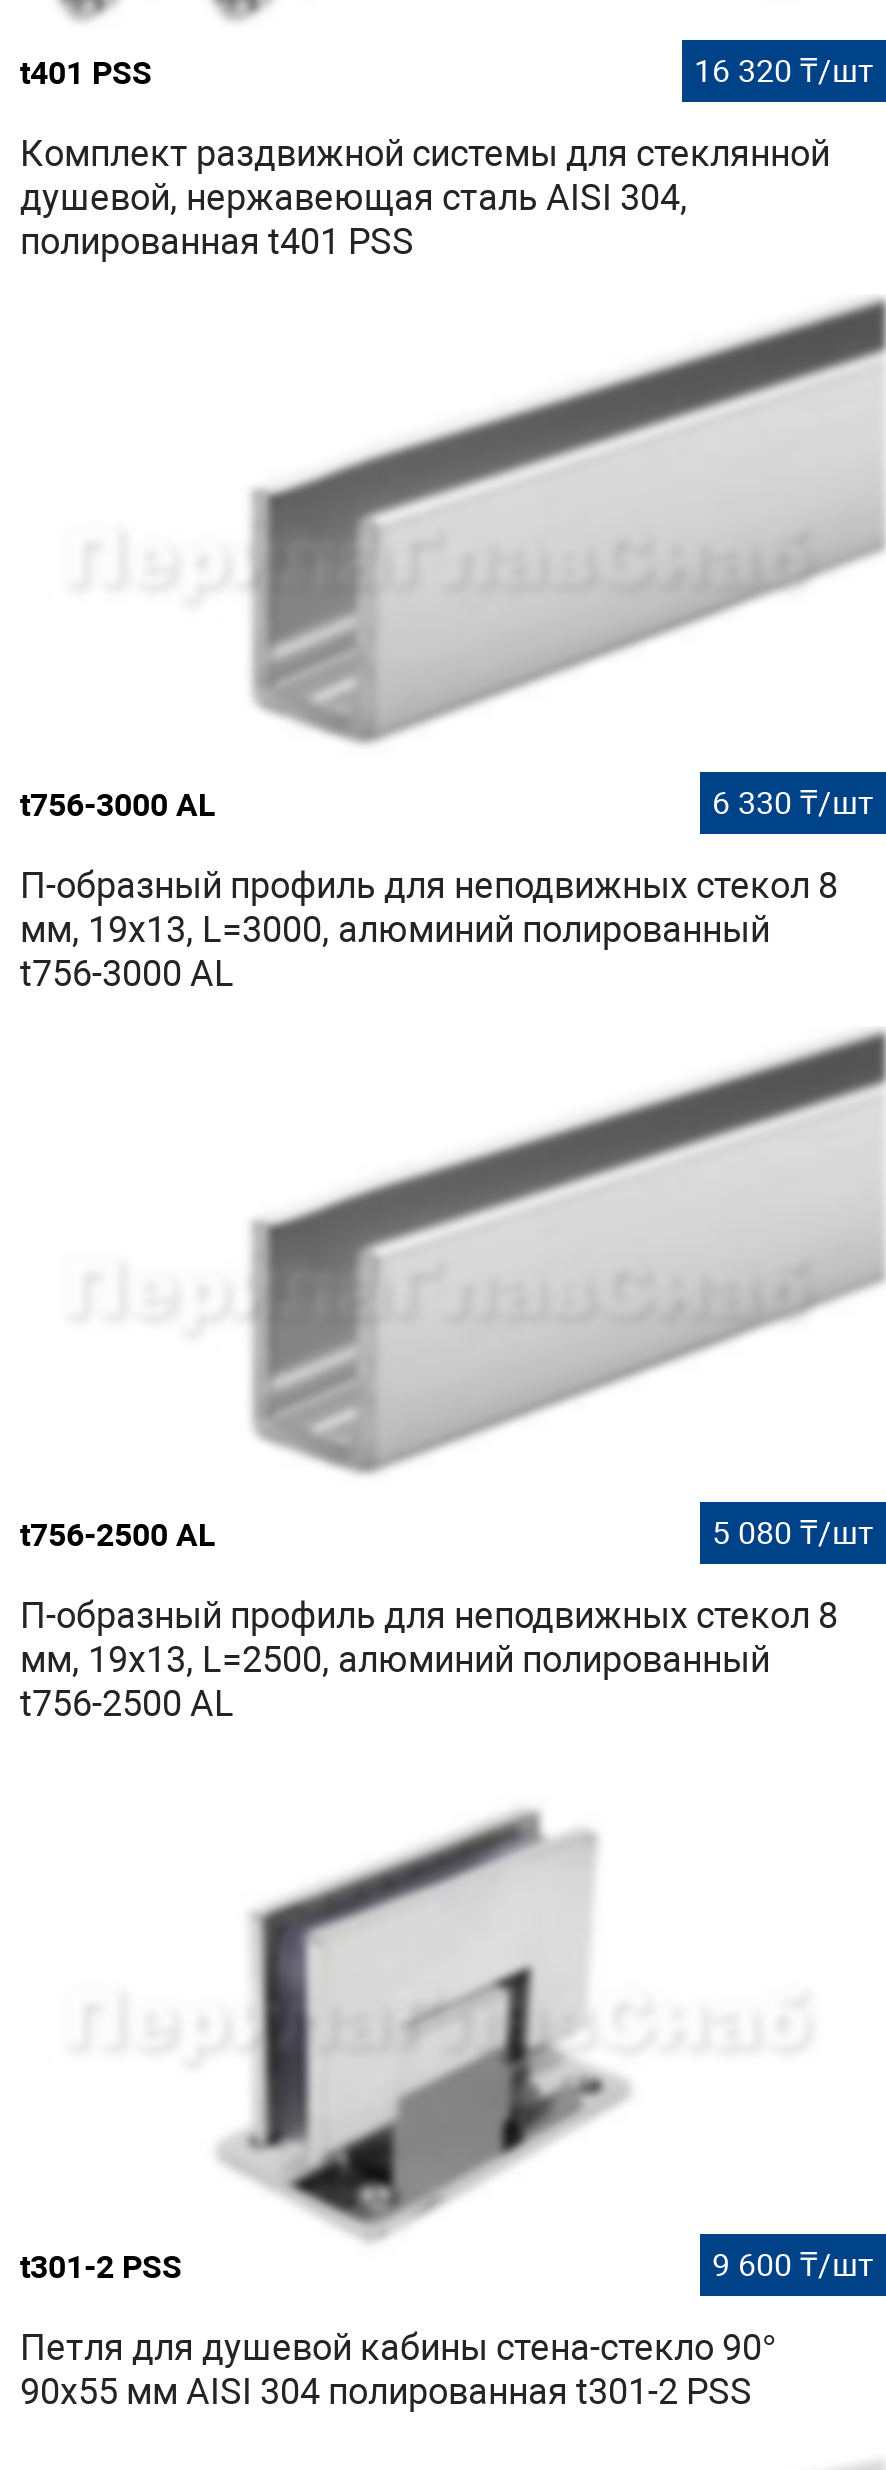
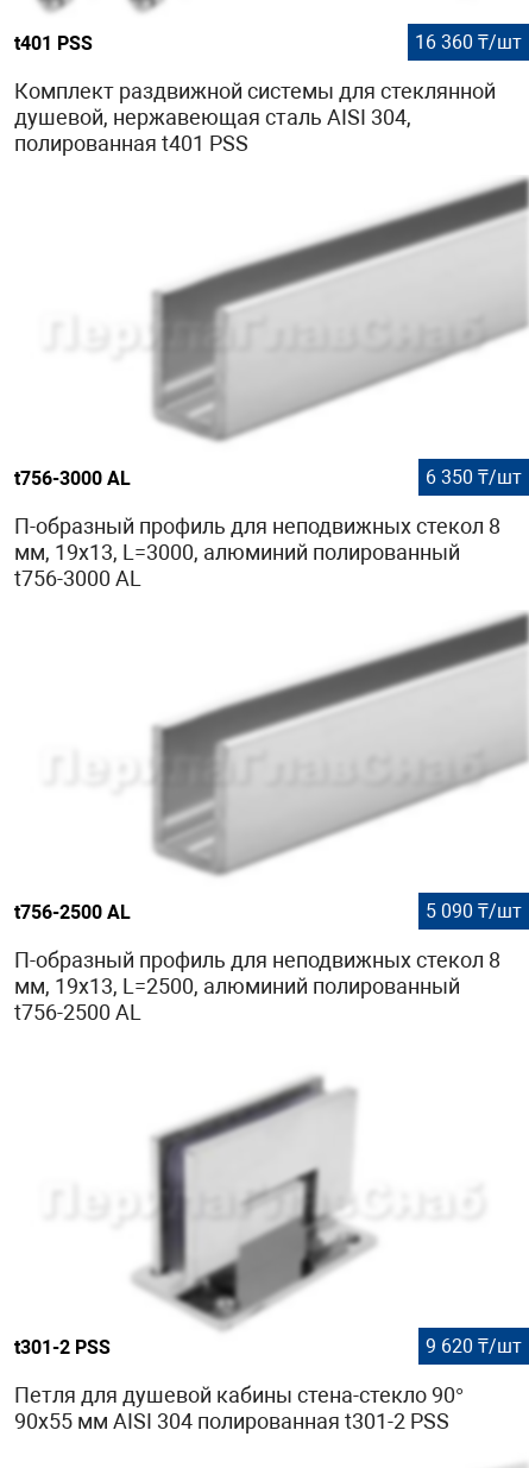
- 16 320 ₸/шт
+ 16 360 ₸/шт

- 6 330 ₸/шт
+ 6 350 ₸/шт

- 5 080 ₸/шт
+ 5 090 ₸/шт

- 9 600 ₸/шт
+ 9 620 ₸/шт
